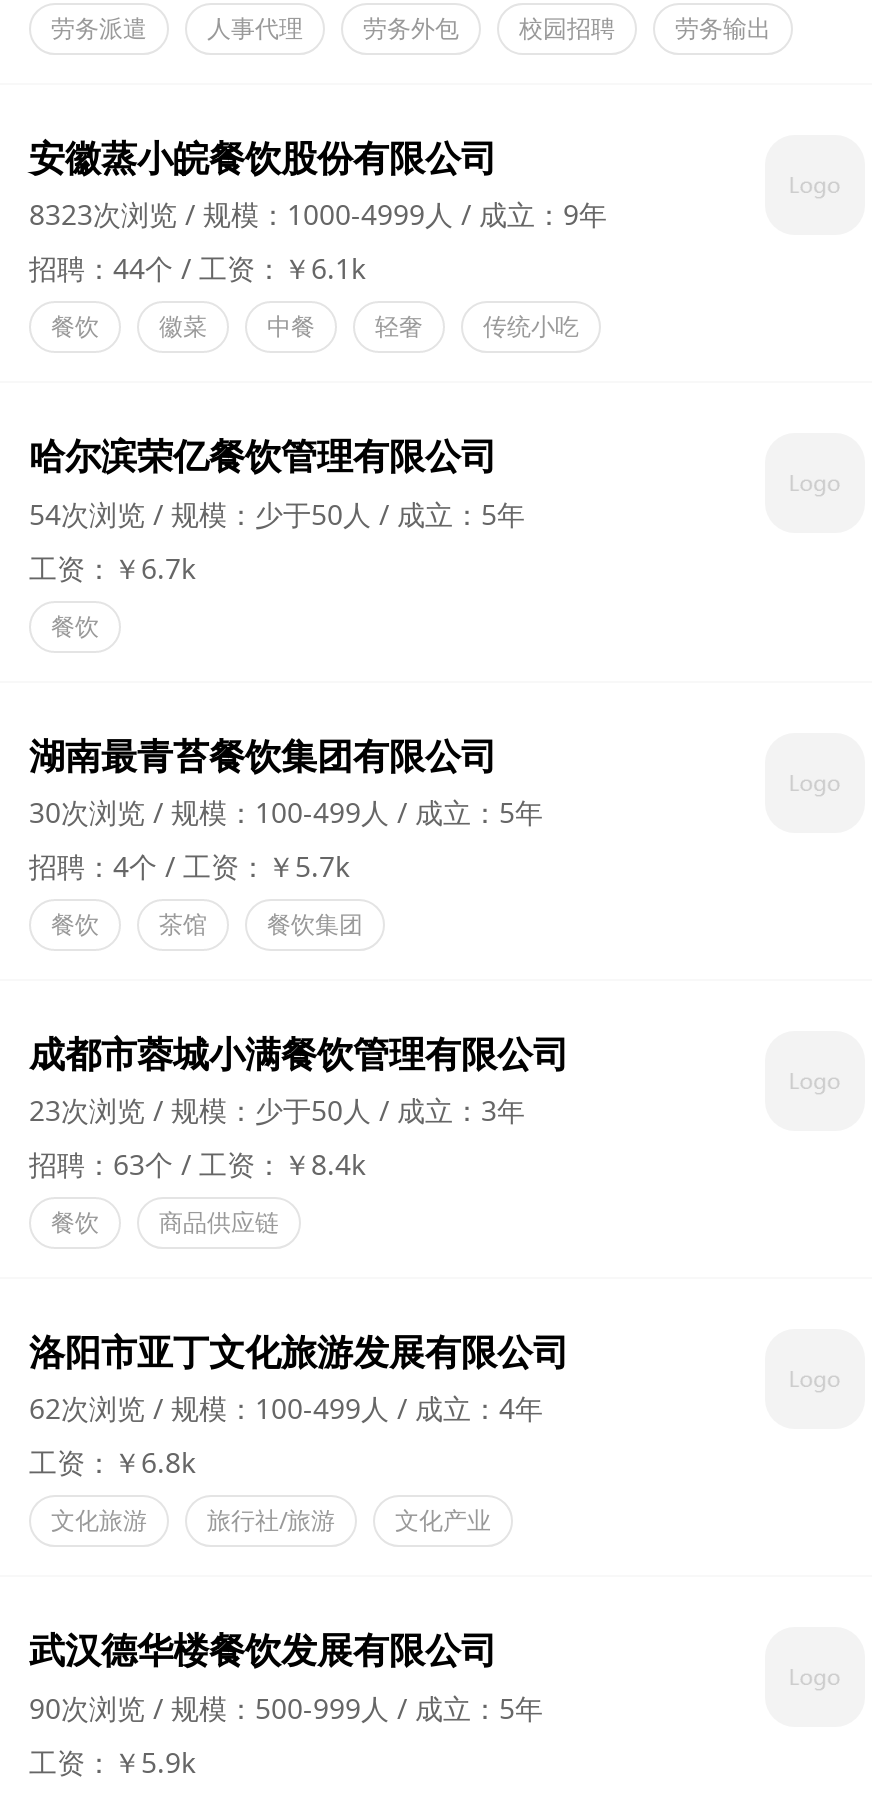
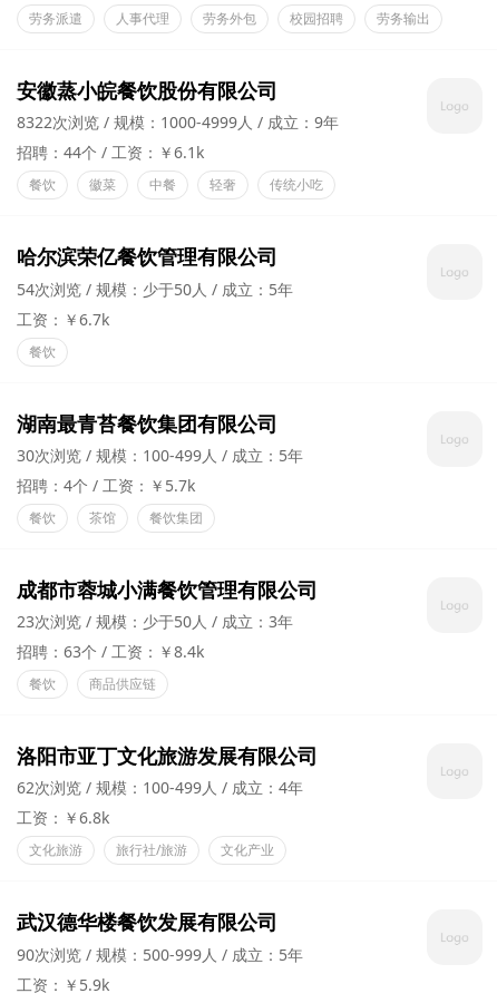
- 8323次浏览 规模：1000-4999人 成立：9年
+ 8322次浏览 规模：1000-4999人 成立：9年
